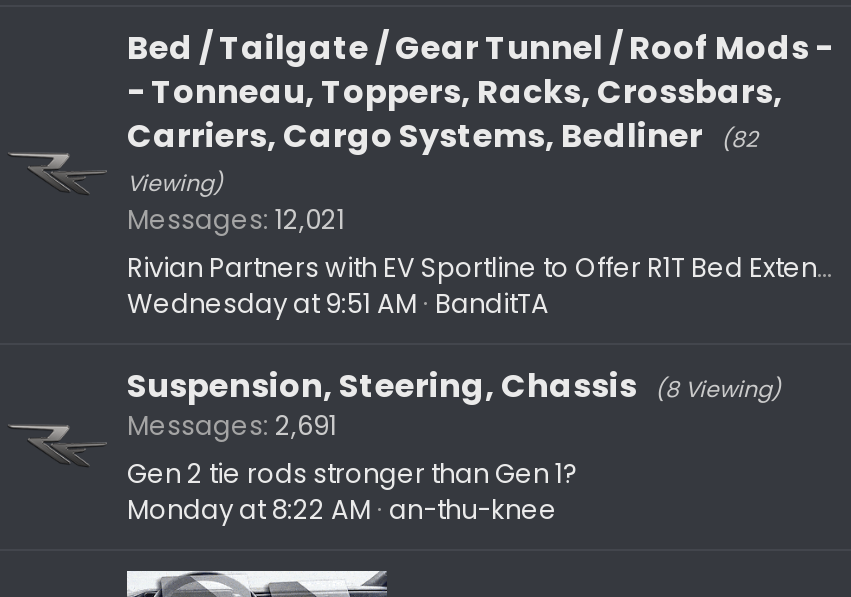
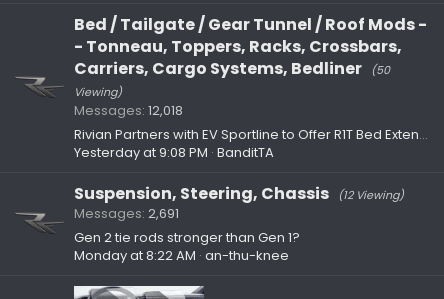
- Carriers, Cargo Systems, Bedliner (82
+ Carriers, Cargo Systems, Bedliner (50

- Messages 12,021
+ Messages 12,018

- Wednesday at 9:51 AM BanditTA
+ Yesterday at 9:08 PM BanditTA

- Suspension, Steering, Chassis (8 Viewing)
+ Suspension, Steering, Chassis (12 Viewing)
